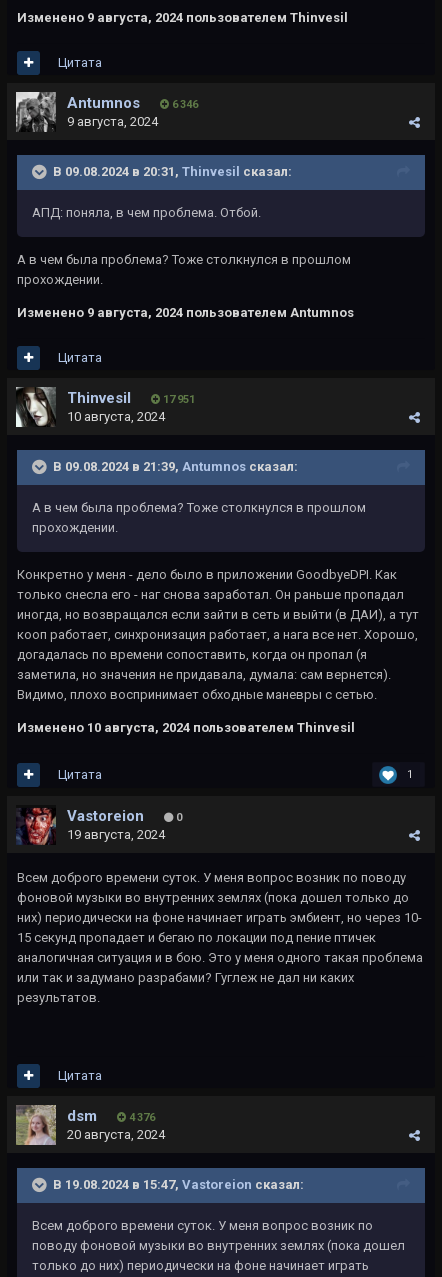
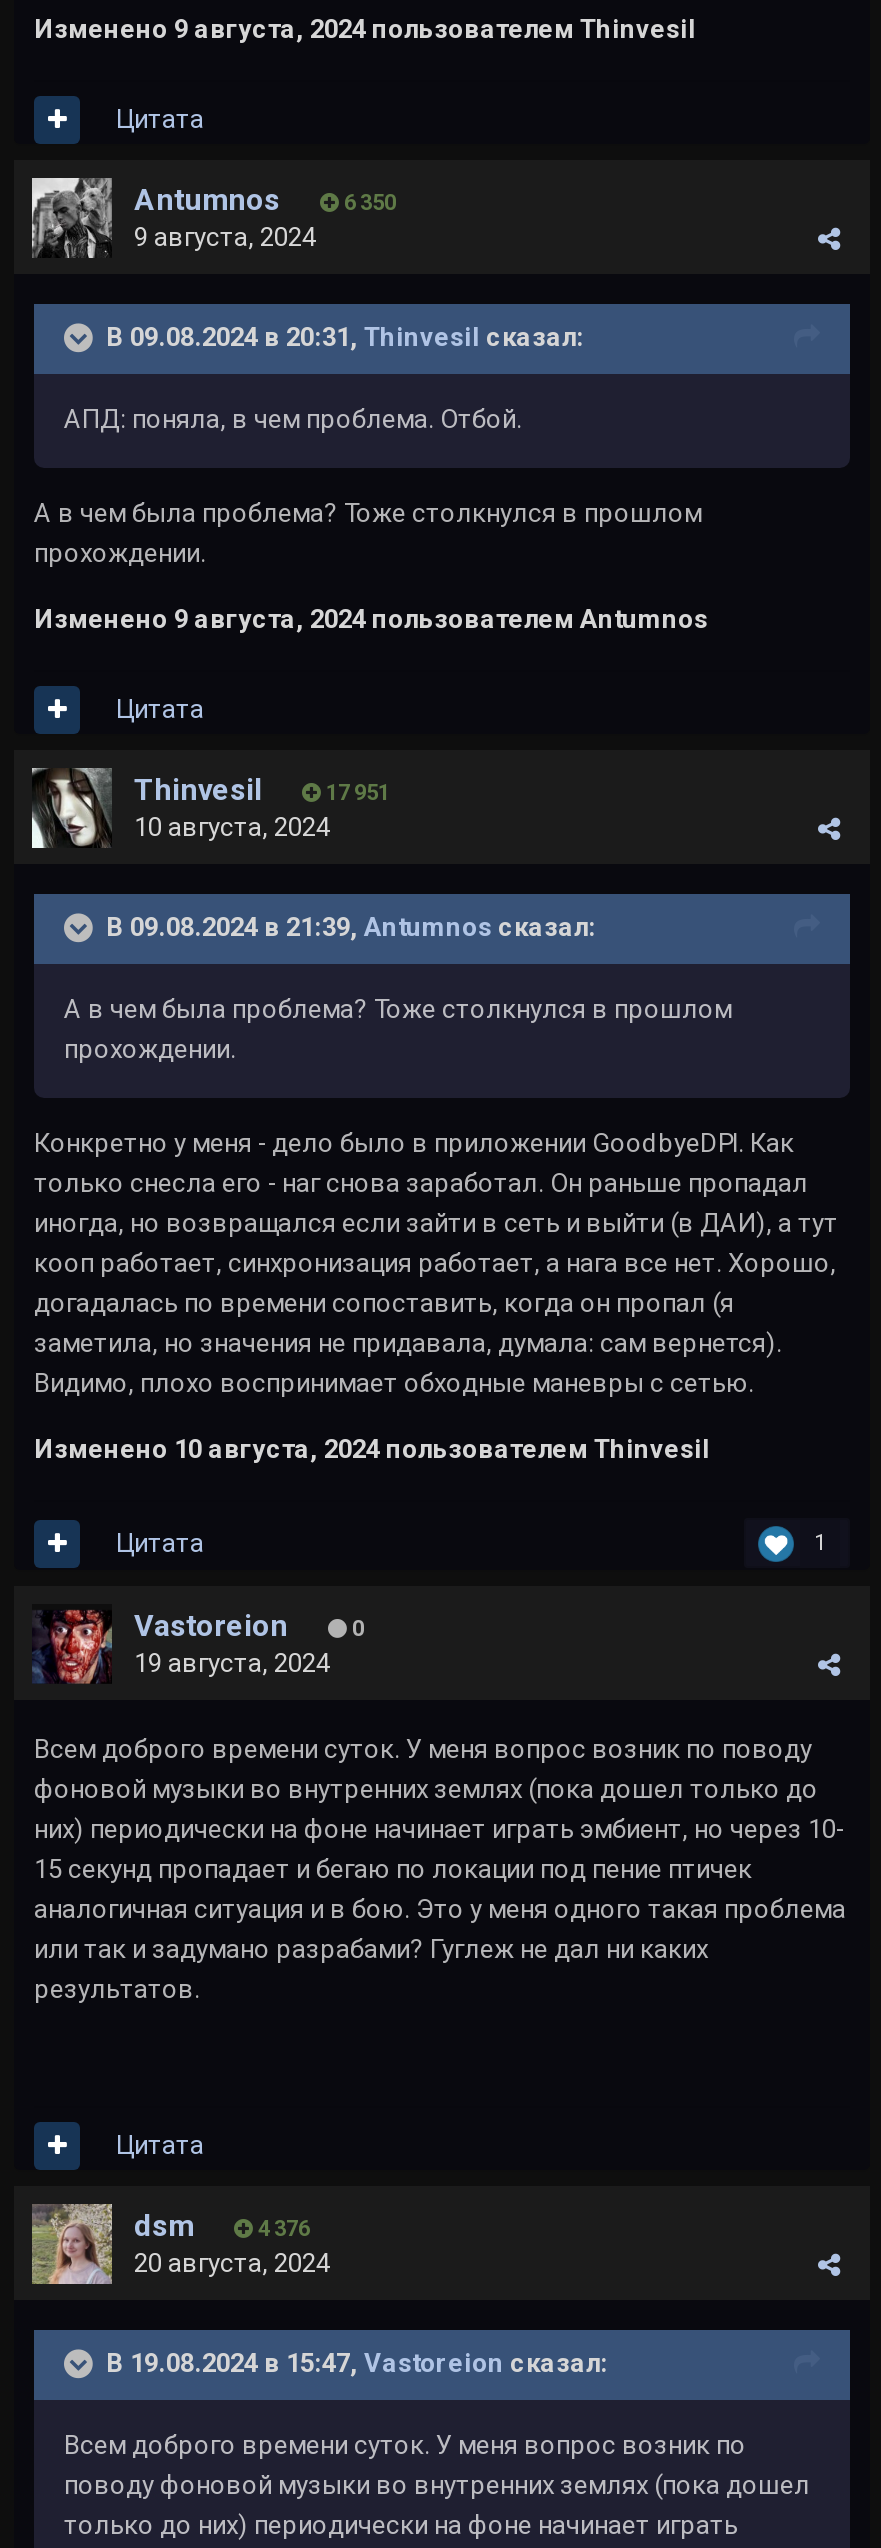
- 6 346
+ 6 350
